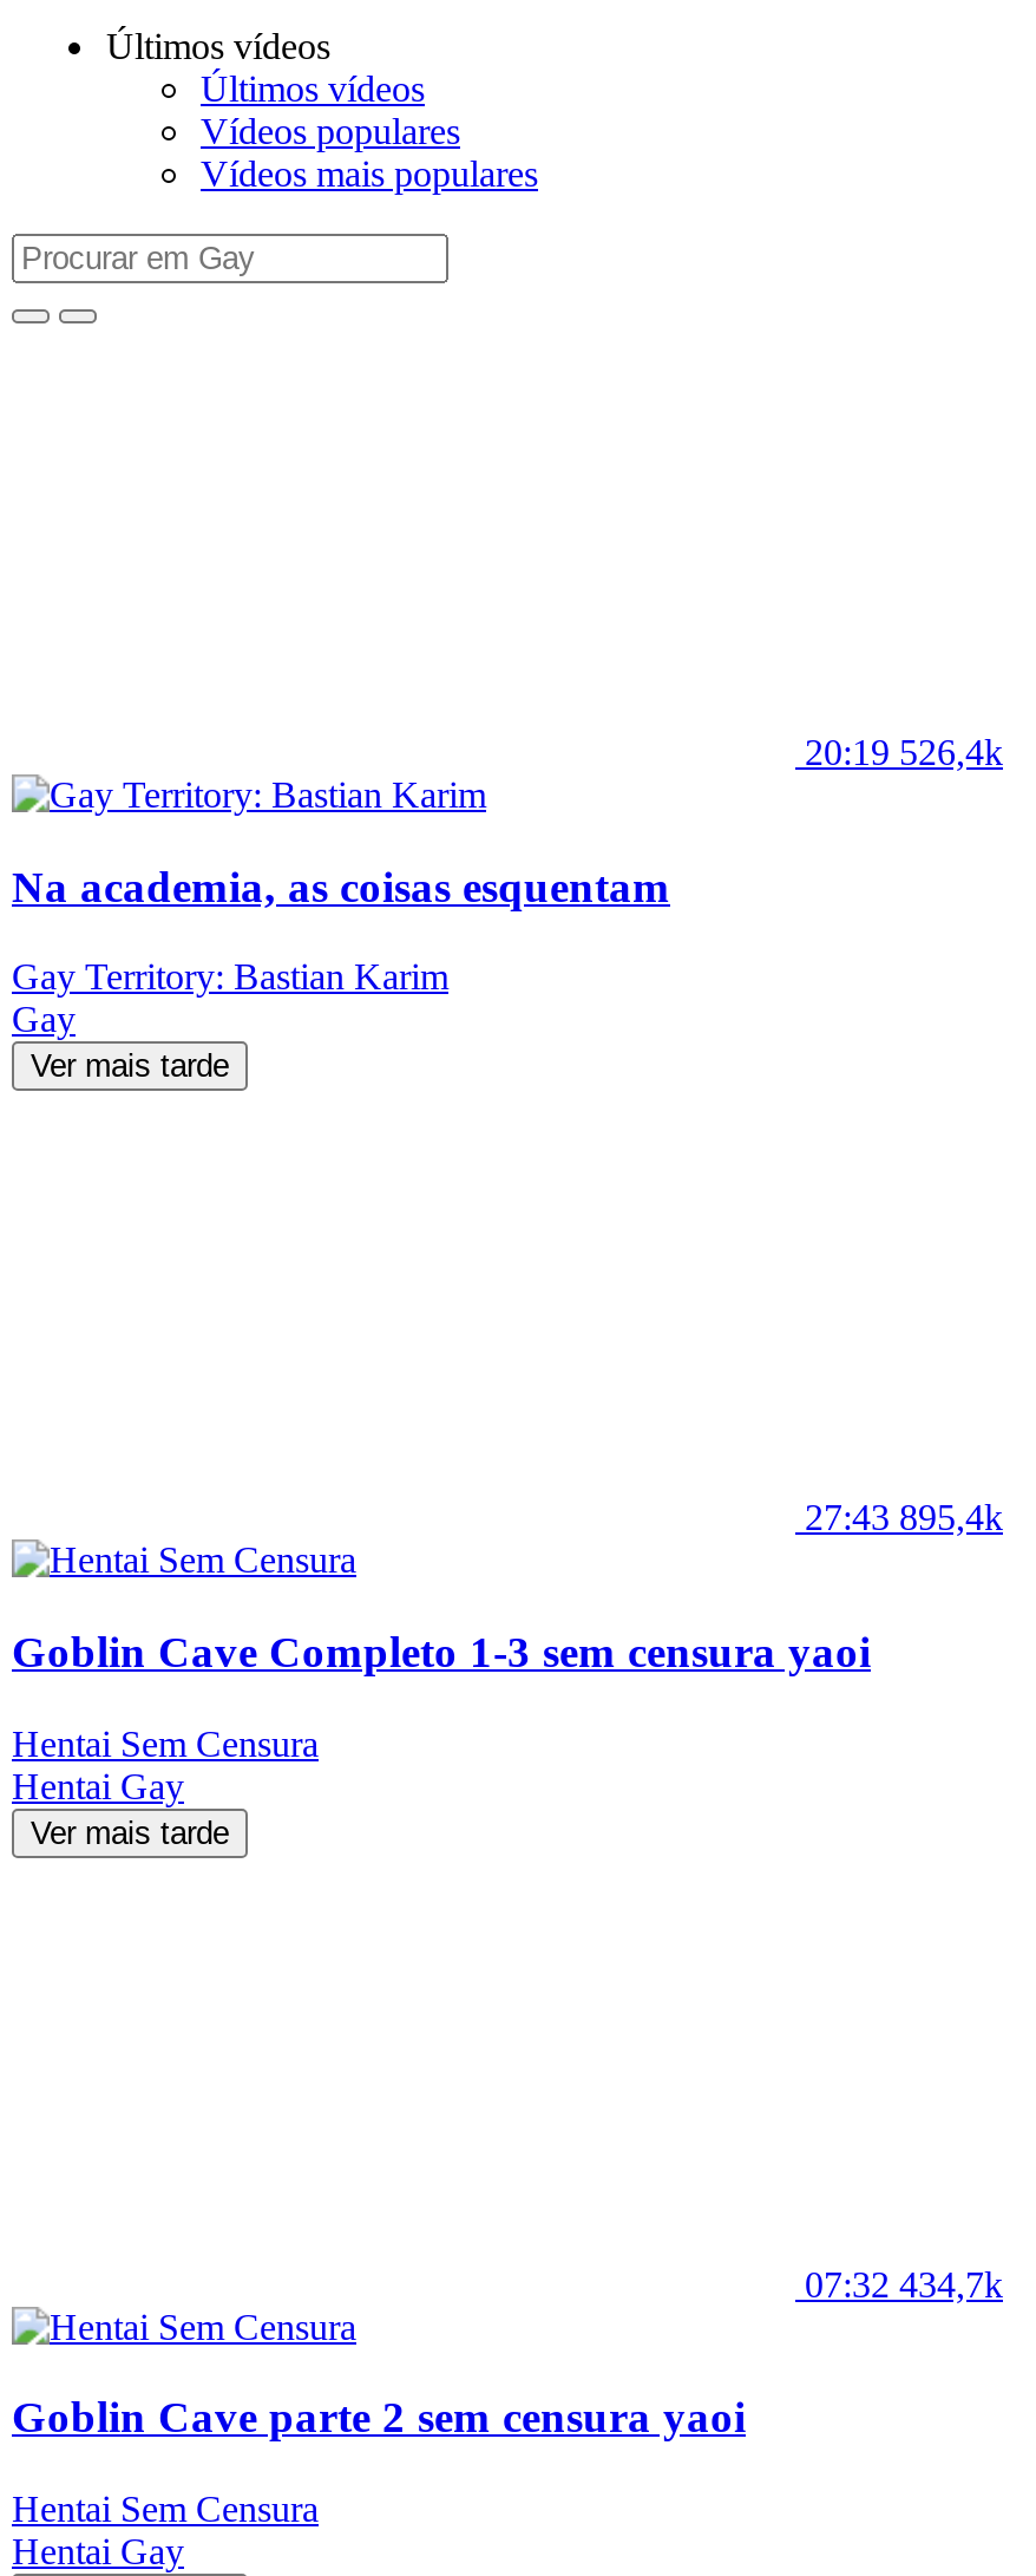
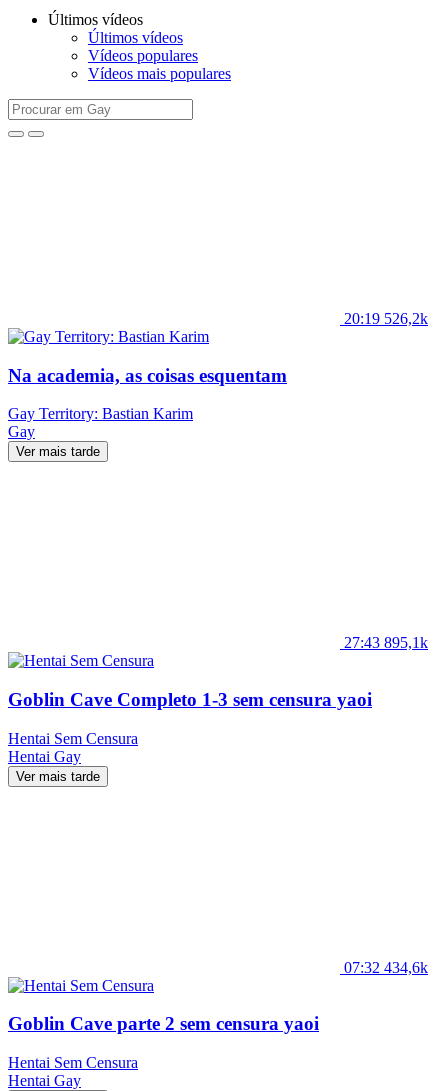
- 20:19 526,4k
+ 20:19 526,2k

- 27:43 895,4k
+ 27:43 895,1k

- 07:32 434,7k
+ 07:32 434,6k
